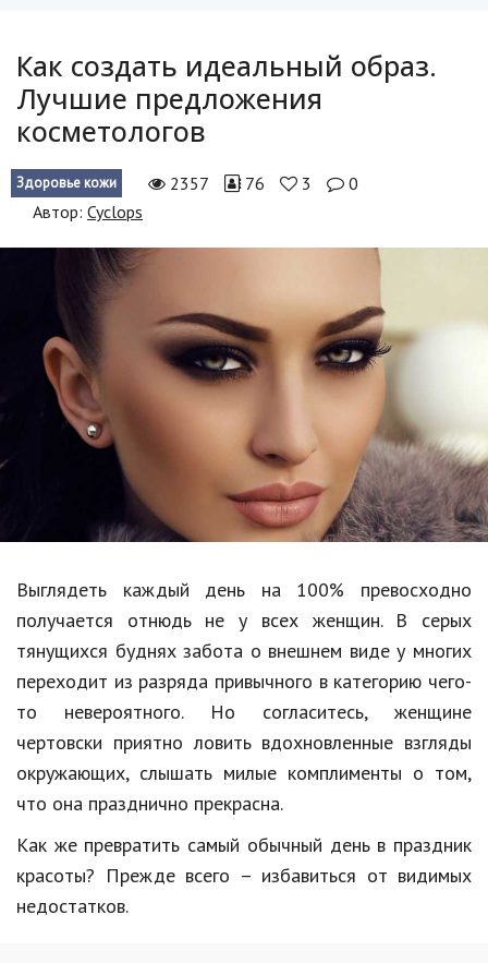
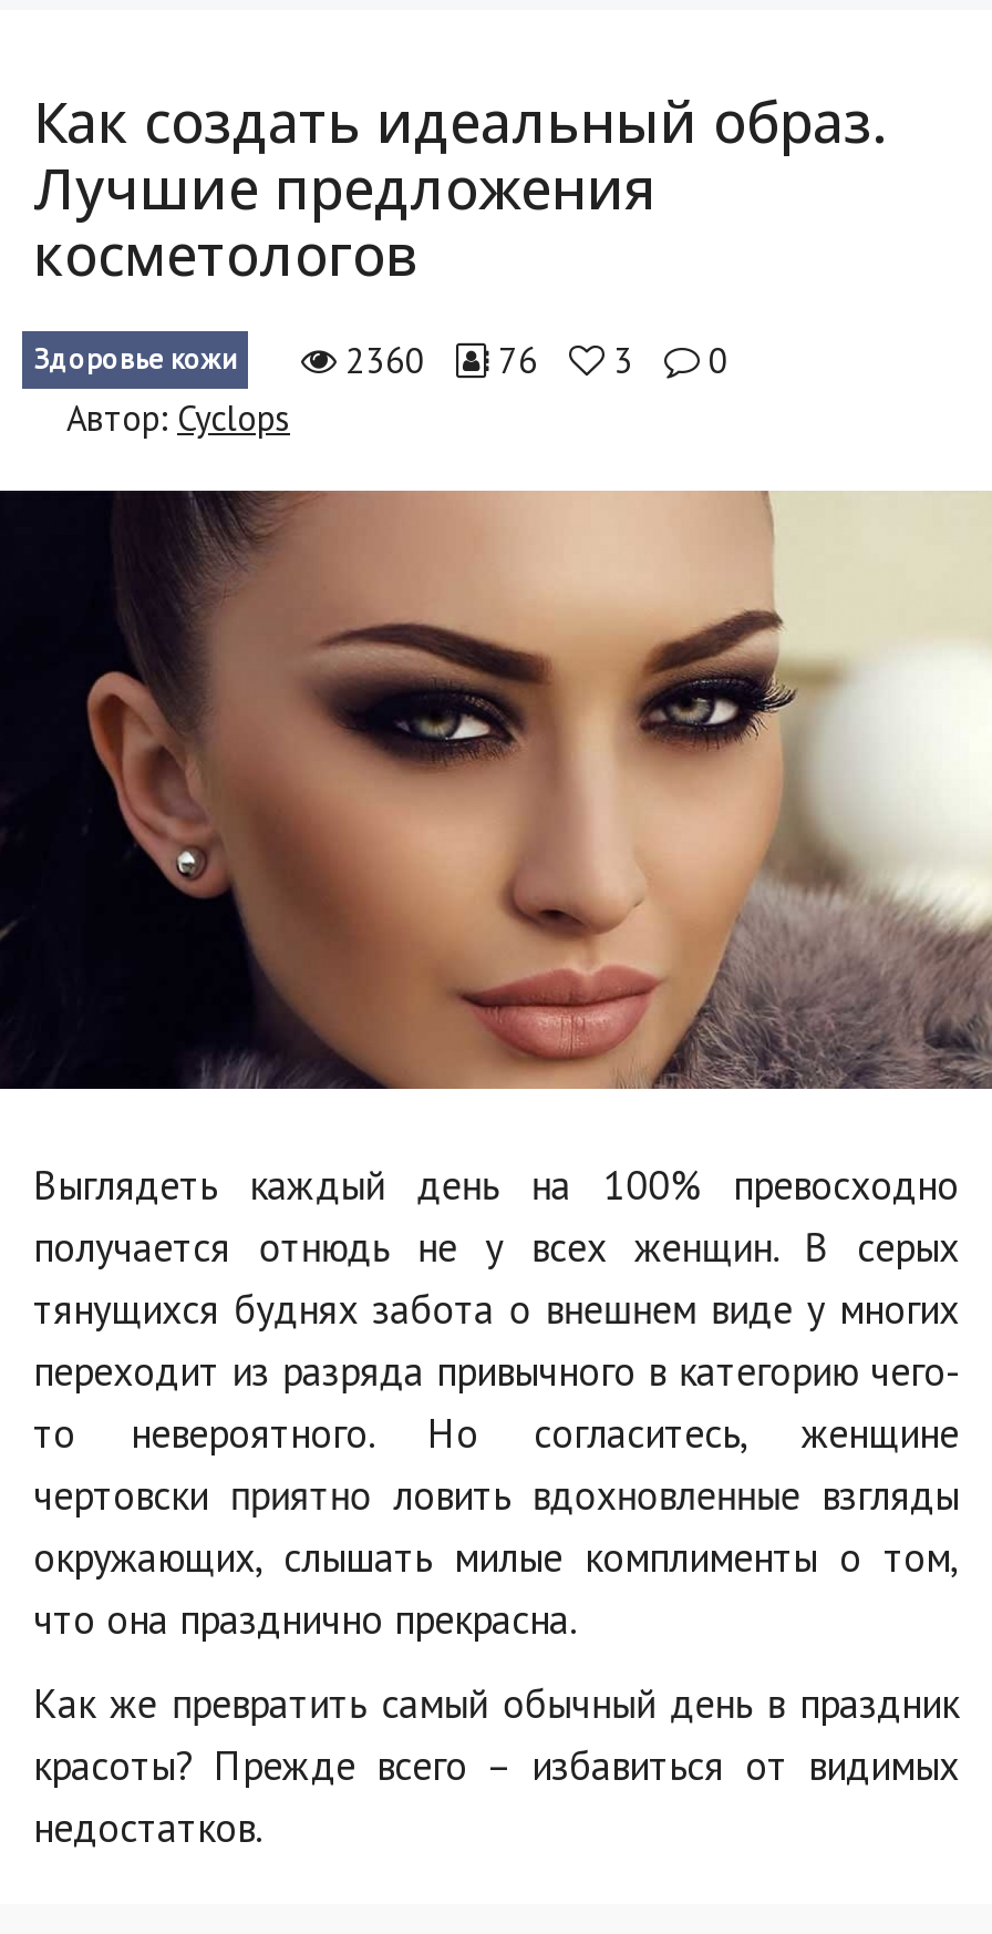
- 2357 76 3 0
+ 2360 76 3 0
